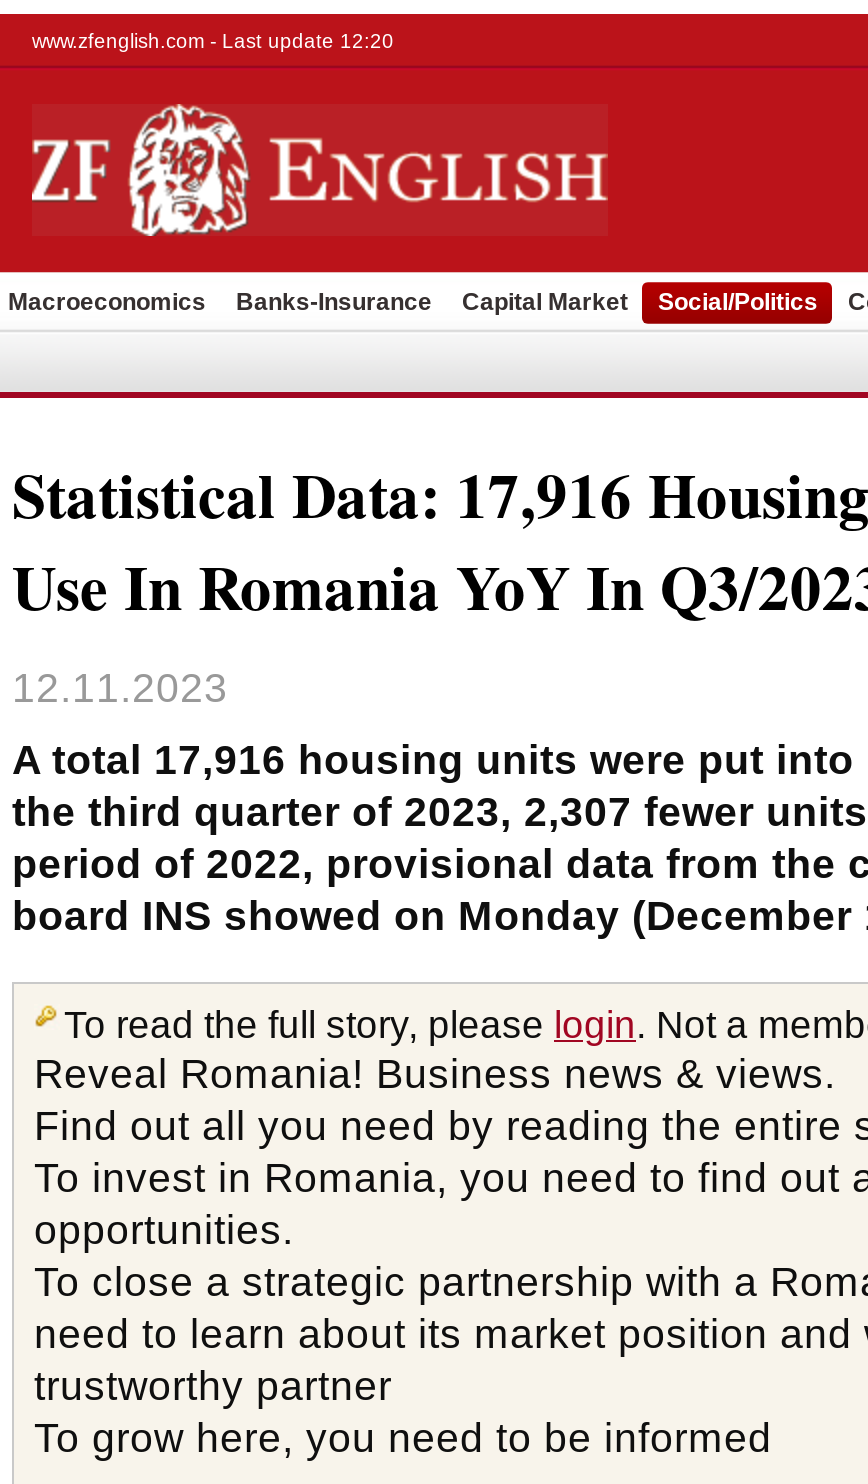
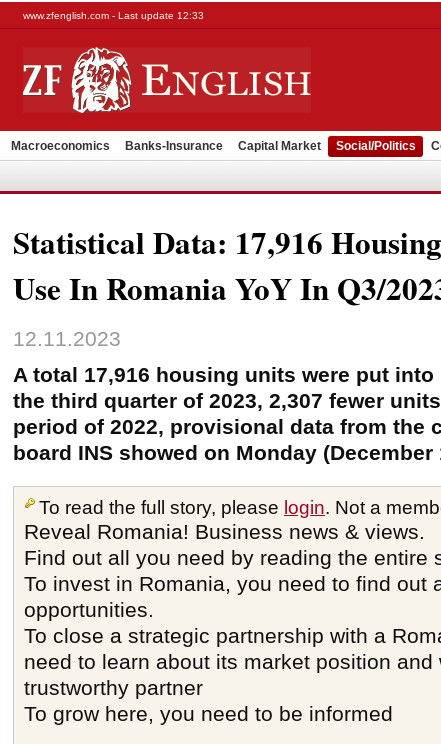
- www.zfenglish.com - Last update 12:20
+ www.zfenglish.com - Last update 12:33
